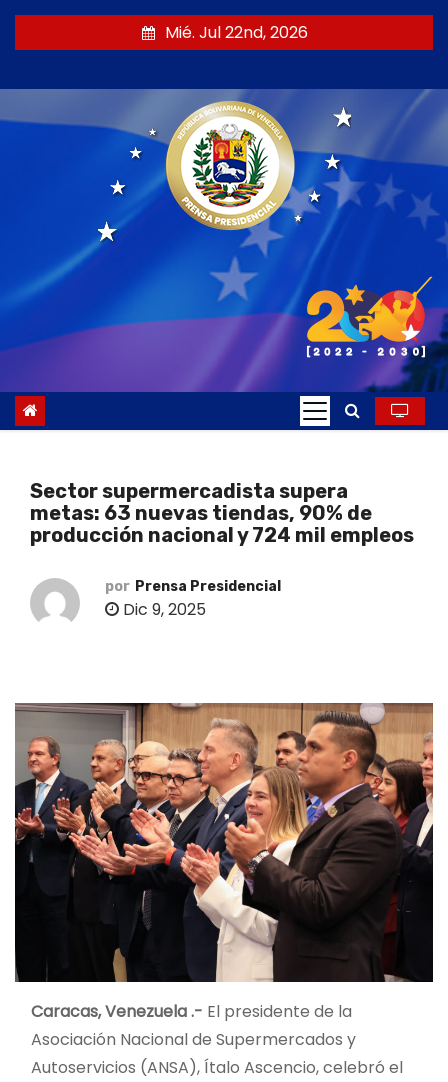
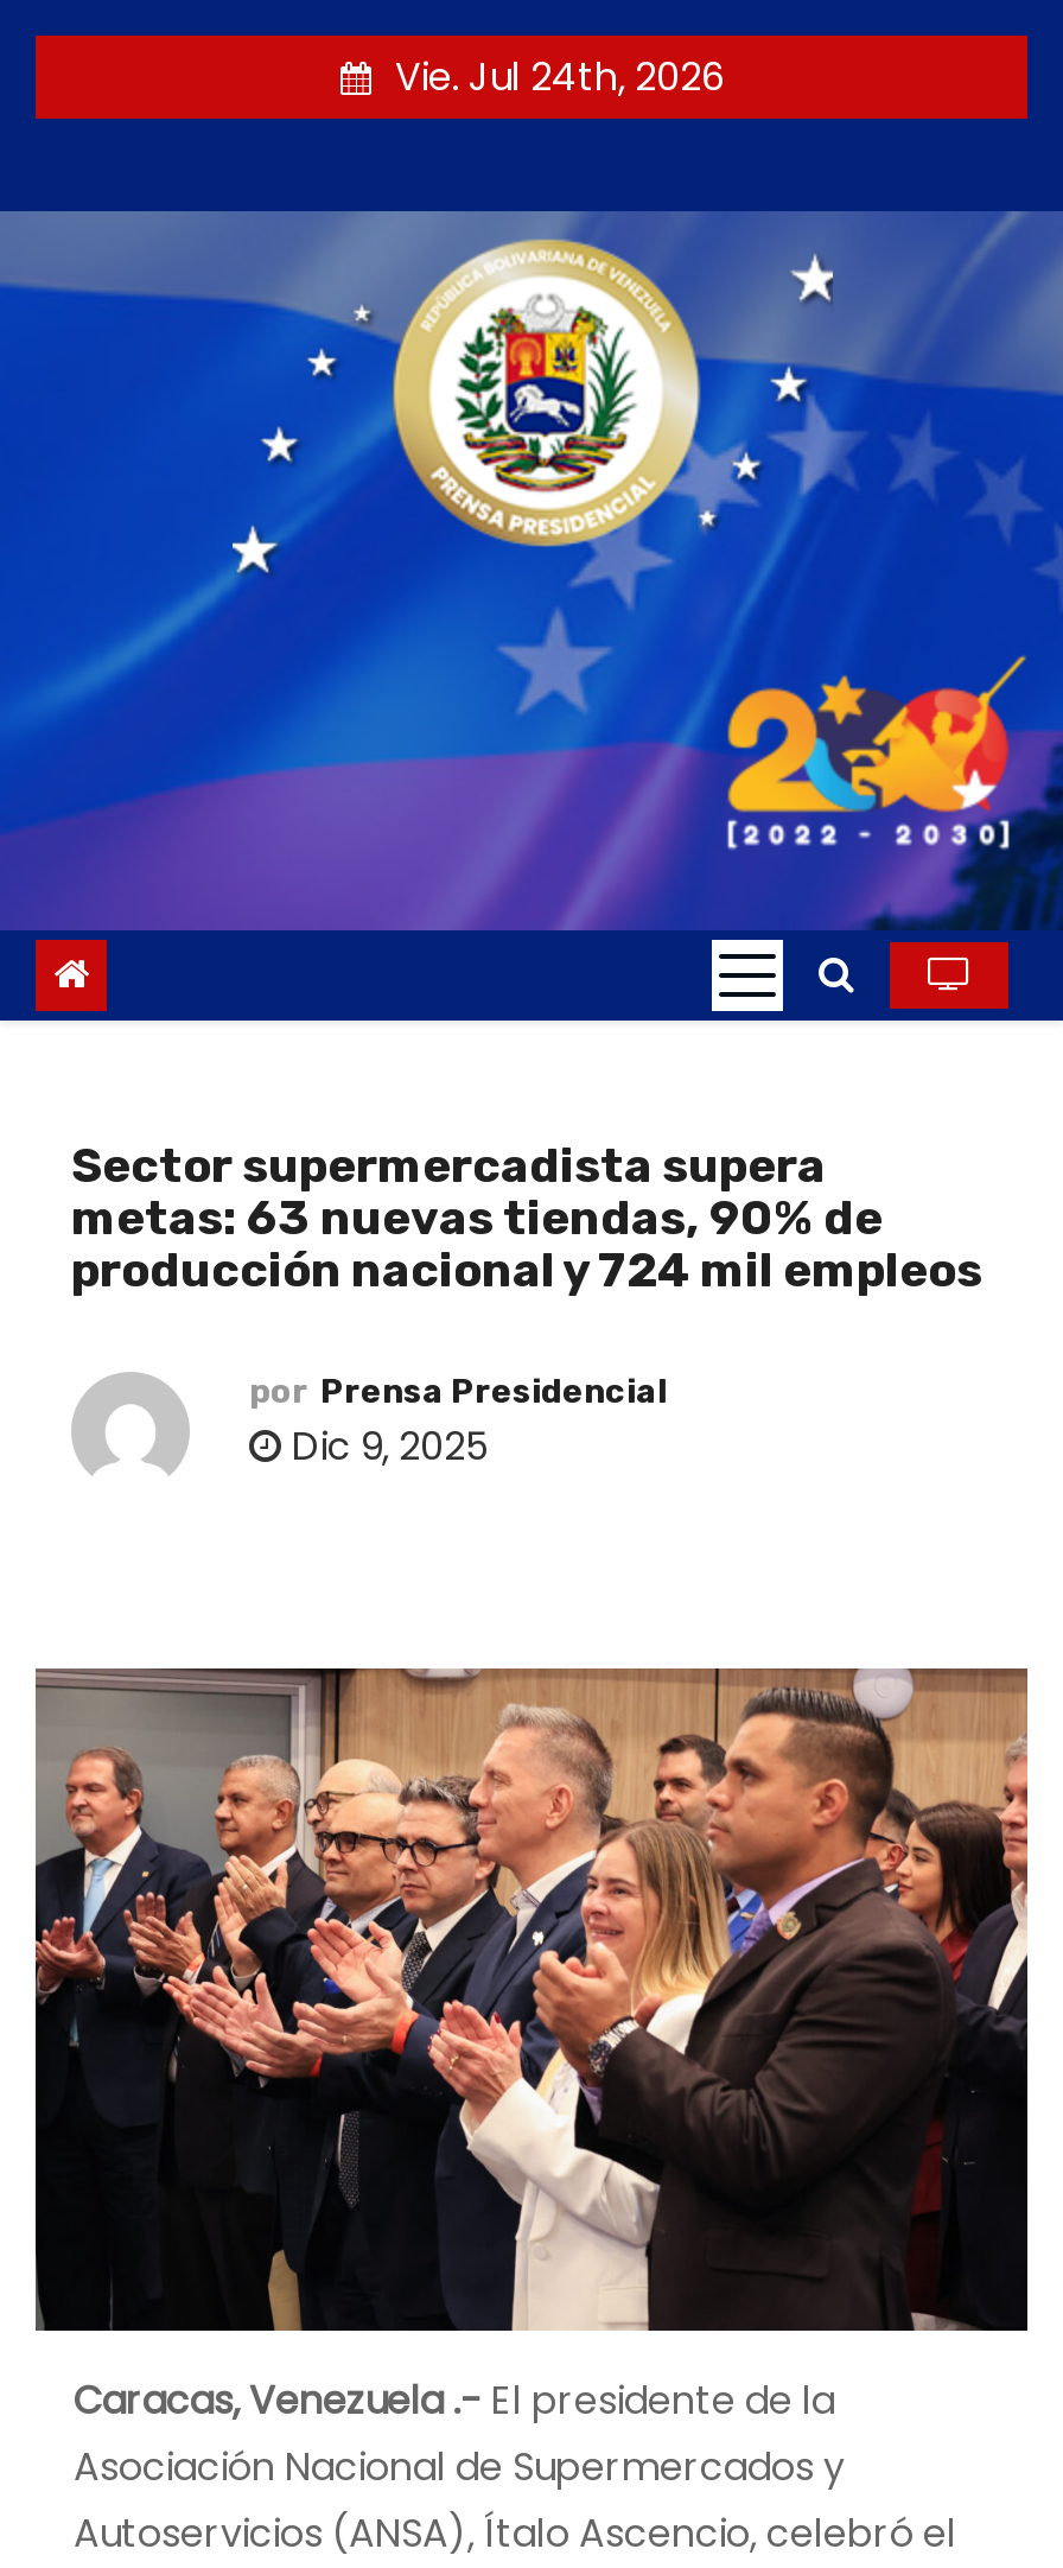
- Mié. Jul 22nd, 2026
+ Vie. Jul 24th, 2026
